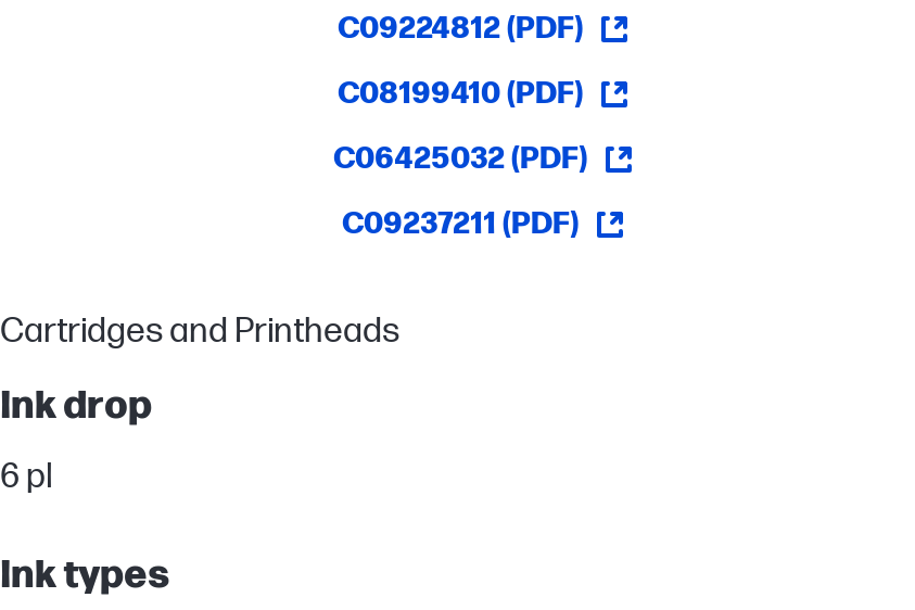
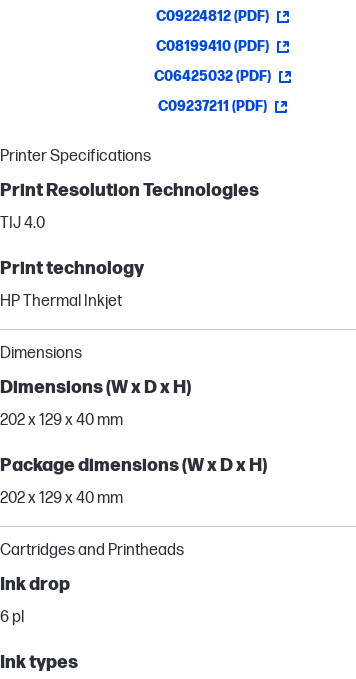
+ Printer Specifications
+ Print Resolution Technologies
+ TIJ 4.0
+ Print technology
+ HP Thermal Inkjet
+ Dimensions
+ Dimensions (W x D x H)
+ 202 x 129 x 40 mm
+ Package dimensions (W x D x H)
+ 202 x 129 x 40 mm
